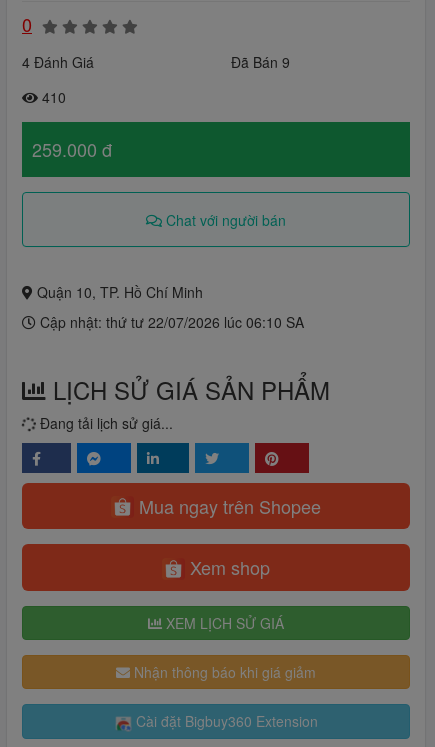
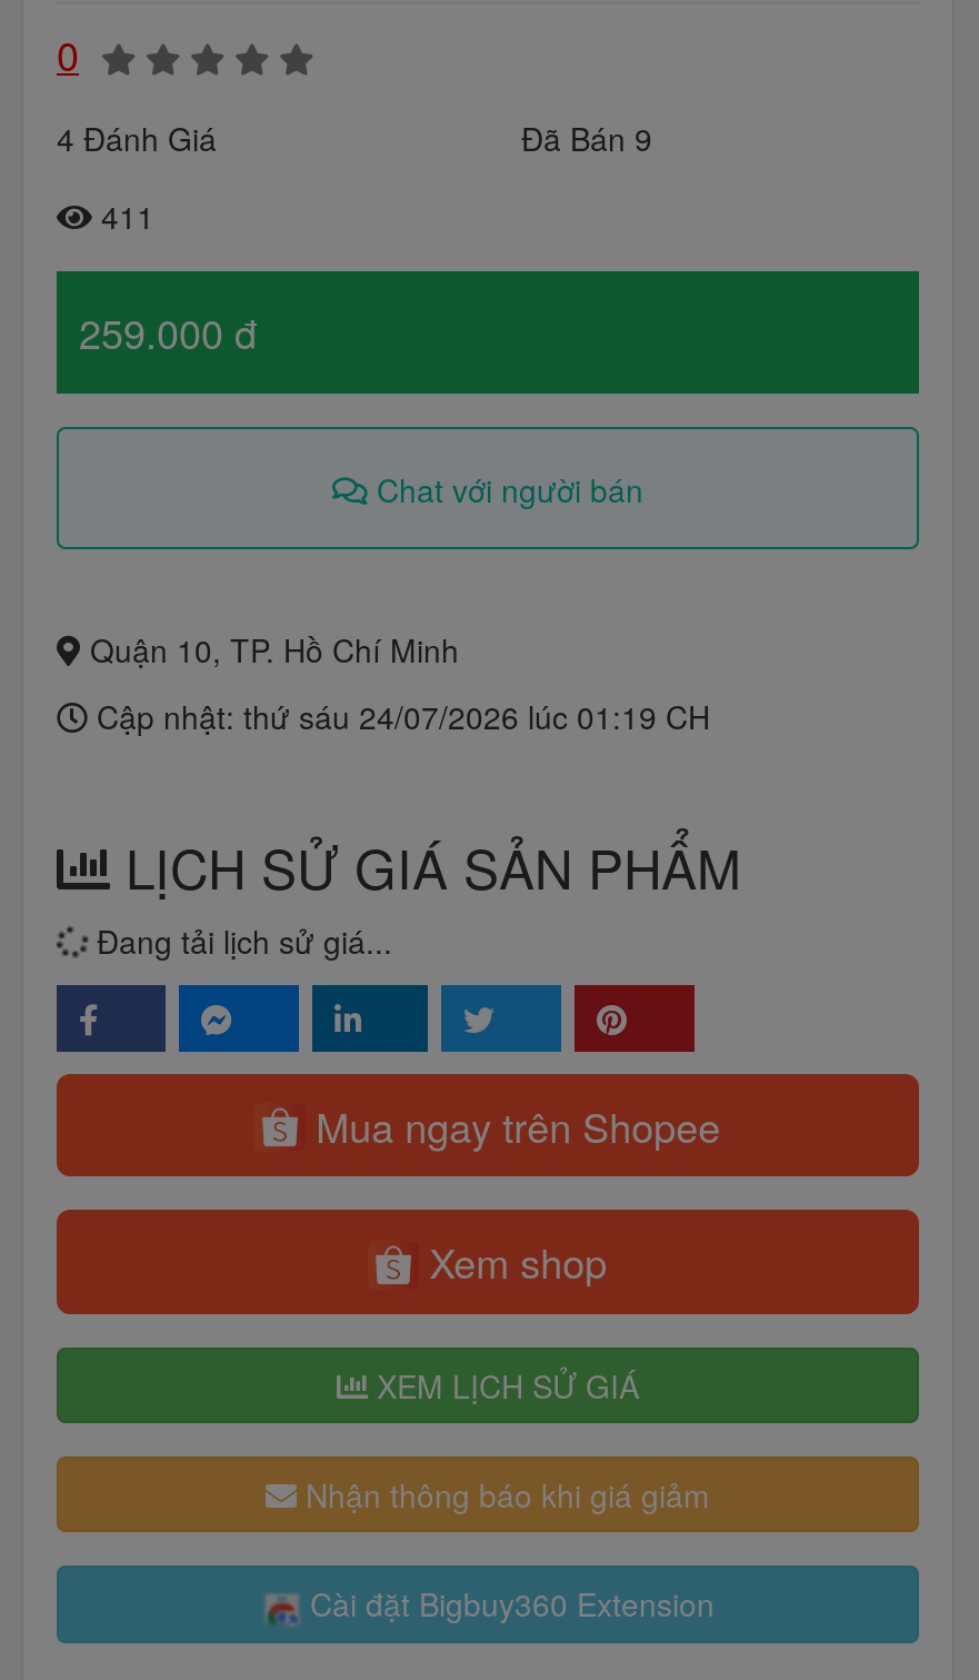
- 410
+ 411

- Cập nhật: thứ tư 22/07/2026 lúc 06:10 SA
+ Cập nhật: thứ sáu 24/07/2026 lúc 01:19 CH
